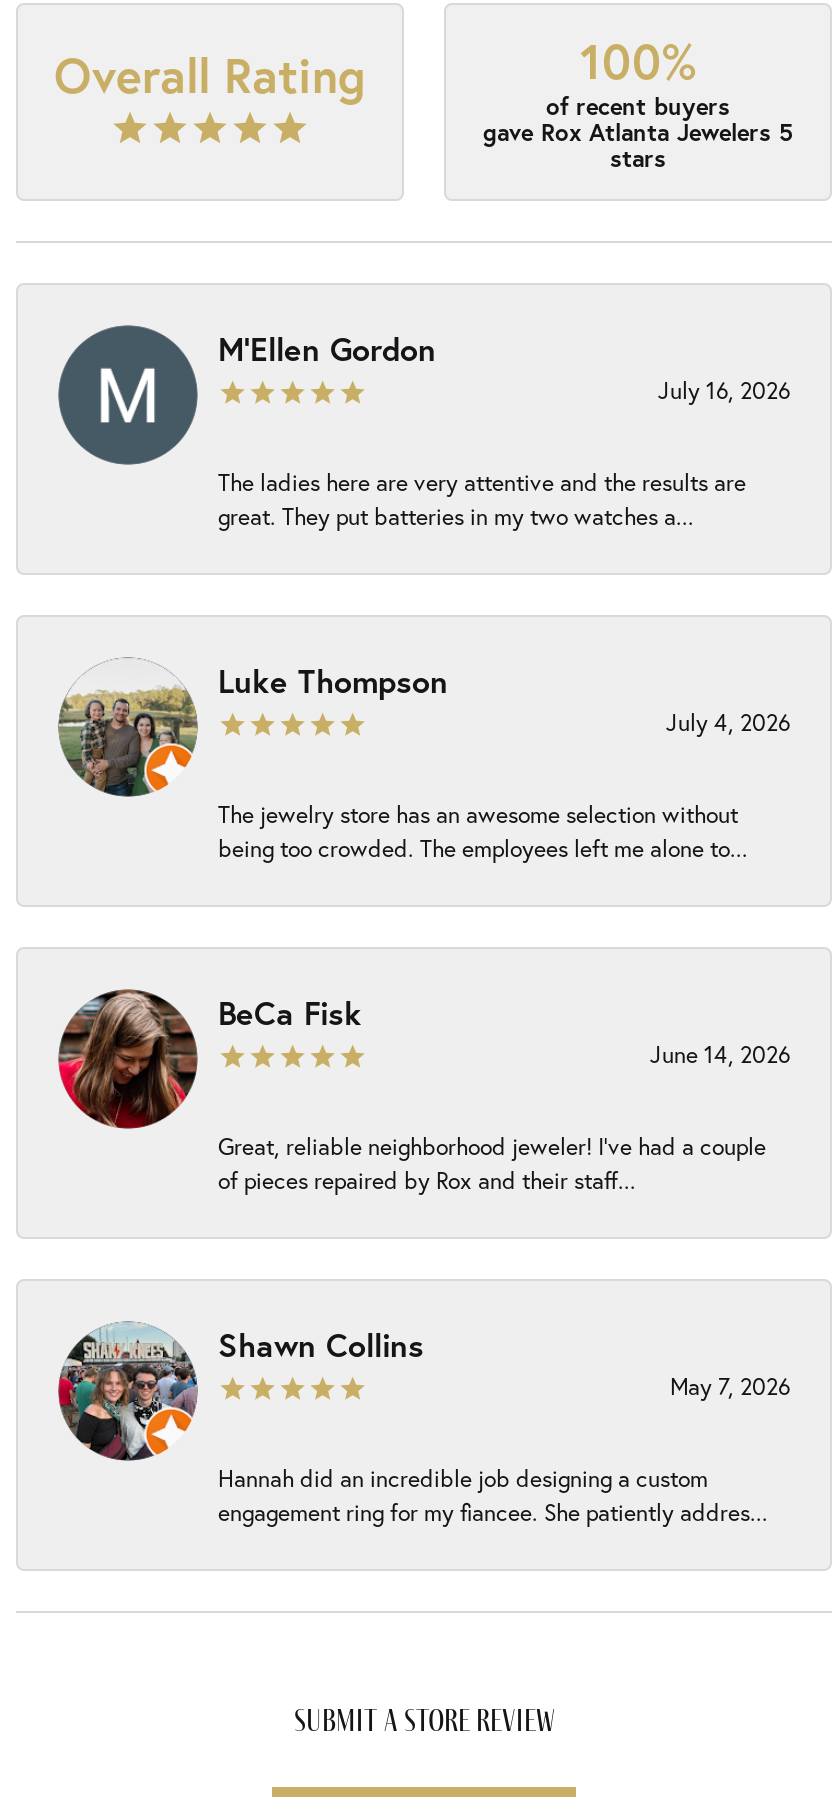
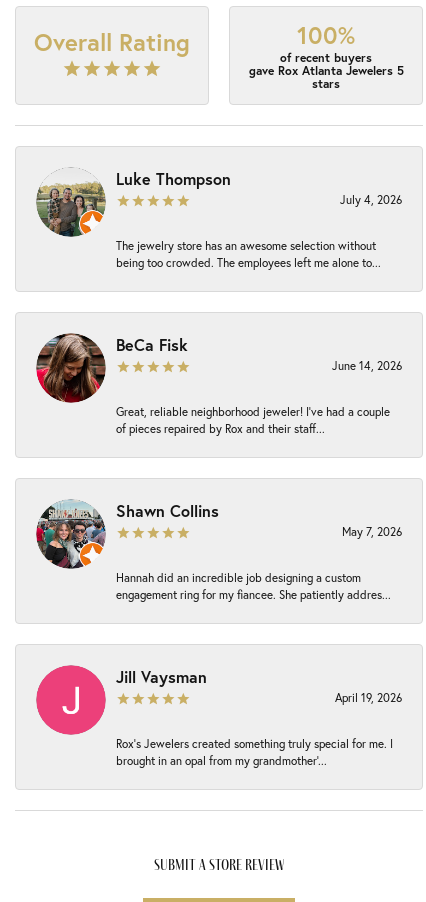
- [image]
- M'Ellen Gordon
- July 16, 2026
- The ladies here are very attentive and the results are
- great. They put batteries in my two watches a...

moved up: [image] | Luke Thompson | July 4, 2026 | ... | Hannah did an incredible job designing a custom | engagement ring for my fiancee. She patiently addres...

+ [image]
+ Jill Vaysman
+ April 19, 2026
+ Rox’s Jewelers created something truly special for me. I
+ brought in an opal from my grandmother’...
